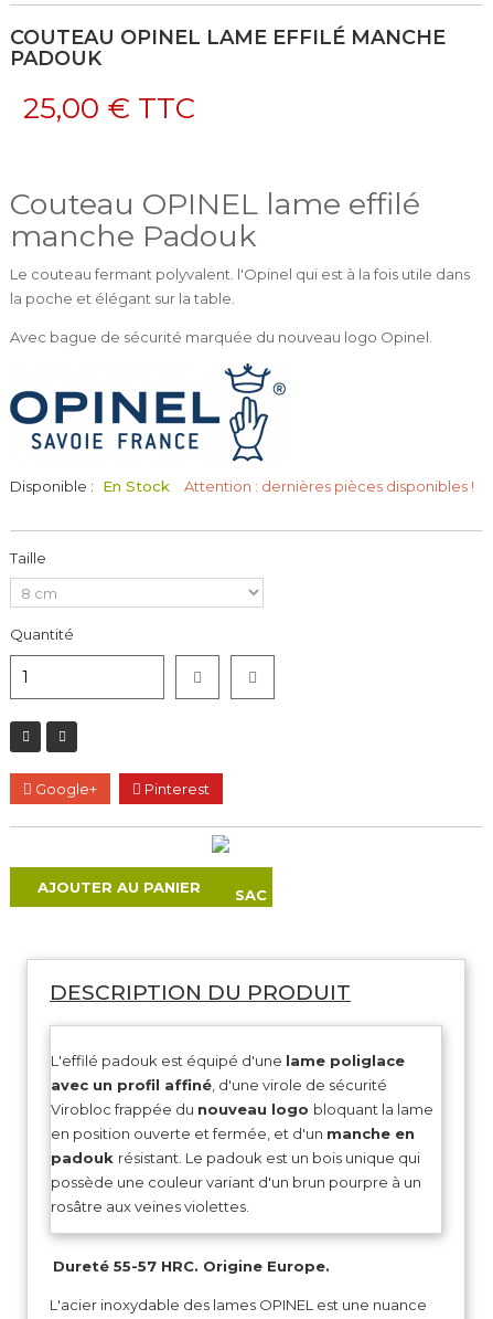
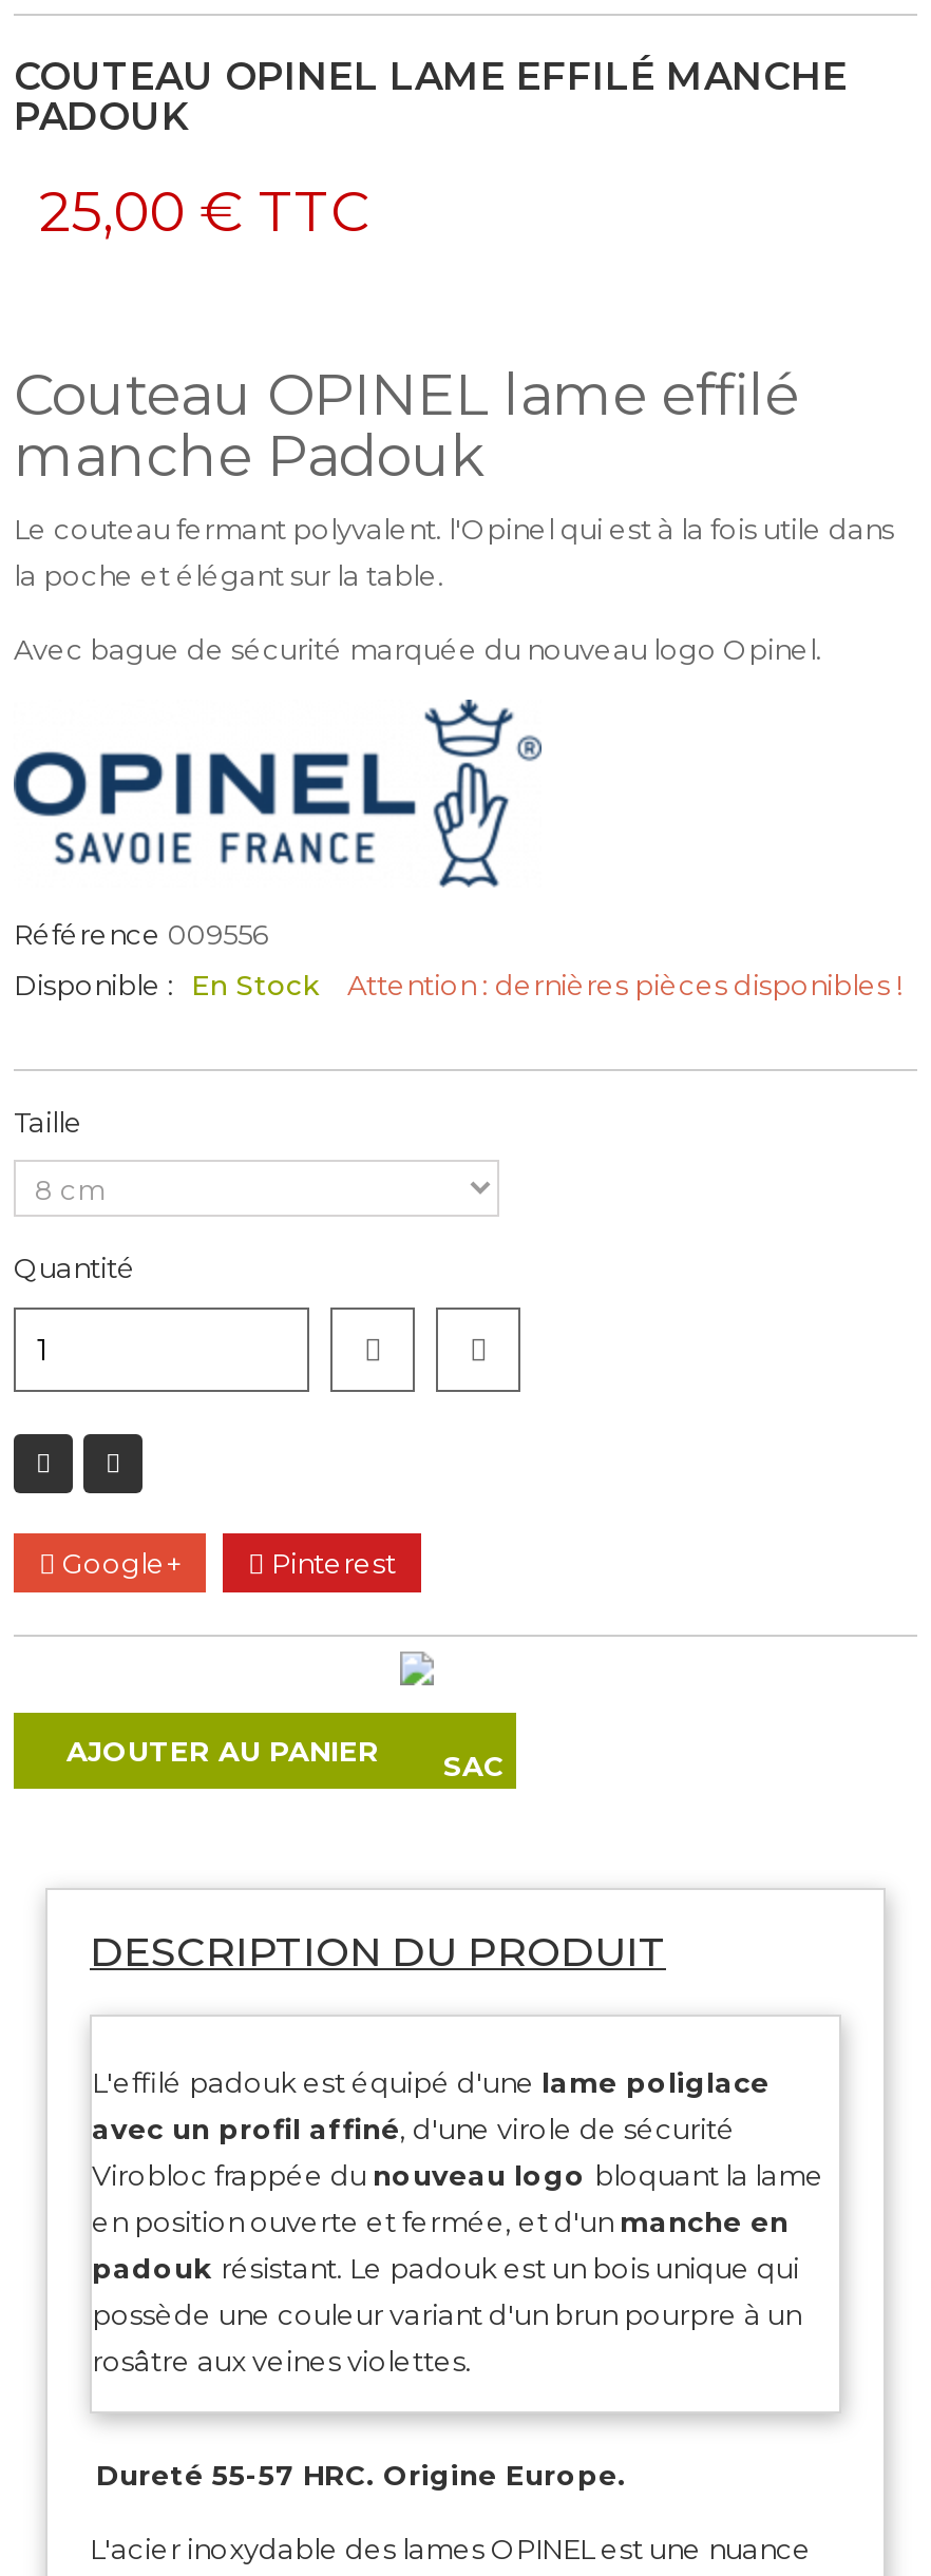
+ Référence 009556
